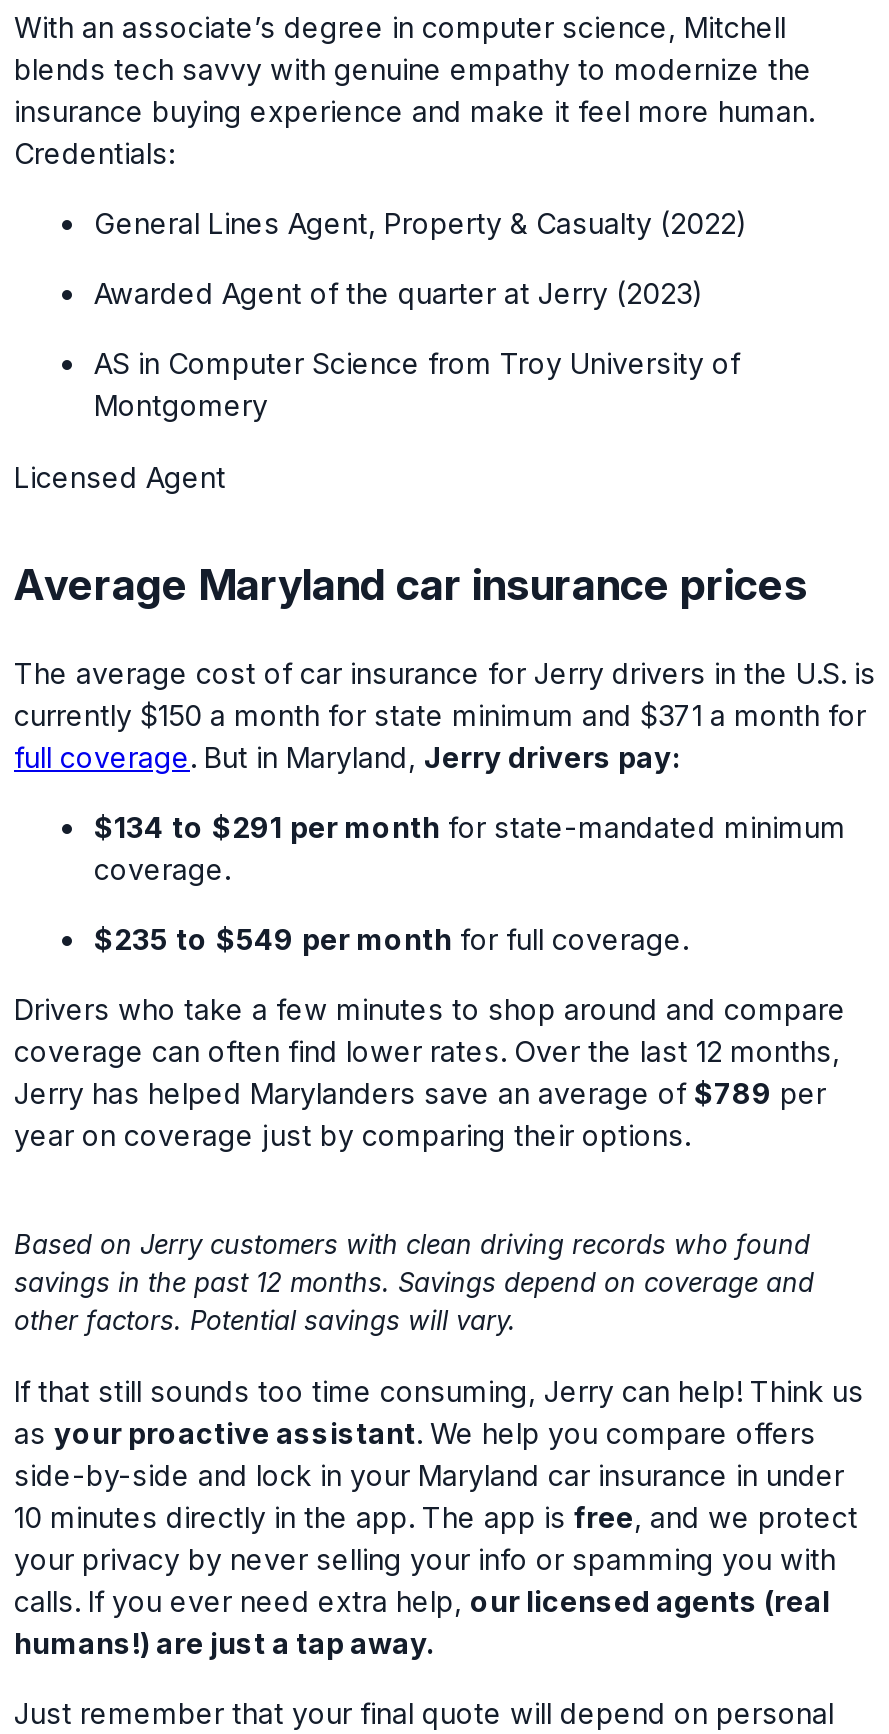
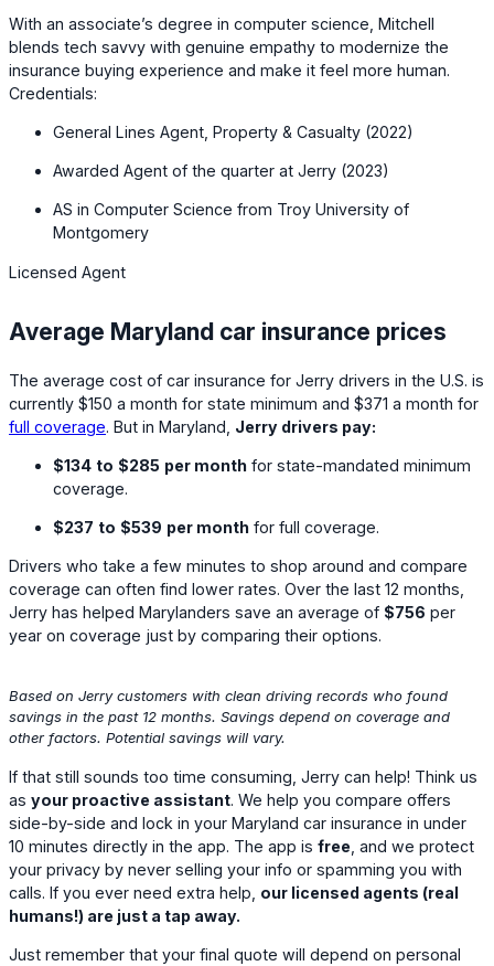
- $134 to $291 per month for state-mandated minimum
+ $134 to $285 per month for state-mandated minimum

- $235 to $549 per month for full coverage.
+ $237 to $539 per month for full coverage.

- Jerry has helped Marylanders save an average of $789 per
+ Jerry has helped Marylanders save an average of $756 per
